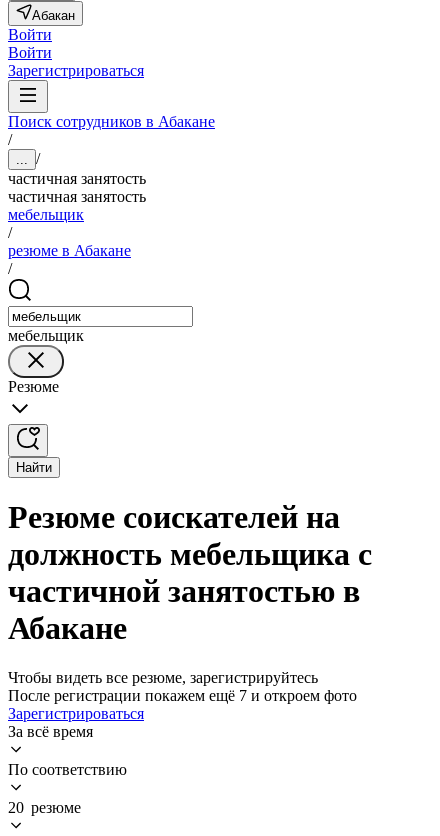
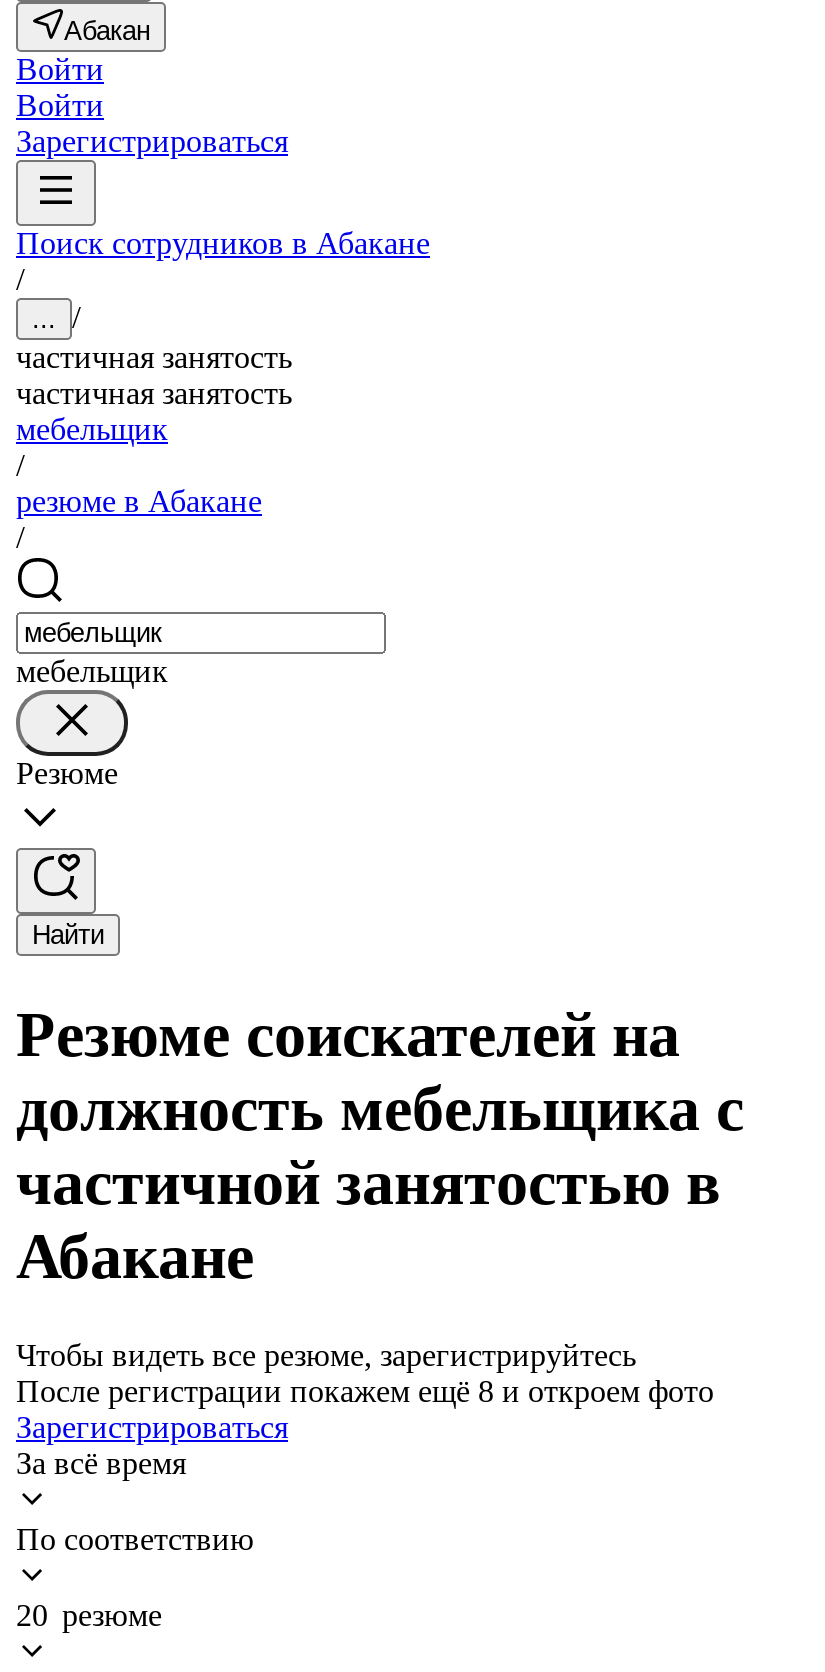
- После регистрации покажем ещё 7 и откроем фото
+ После регистрации покажем ещё 8 и откроем фото
